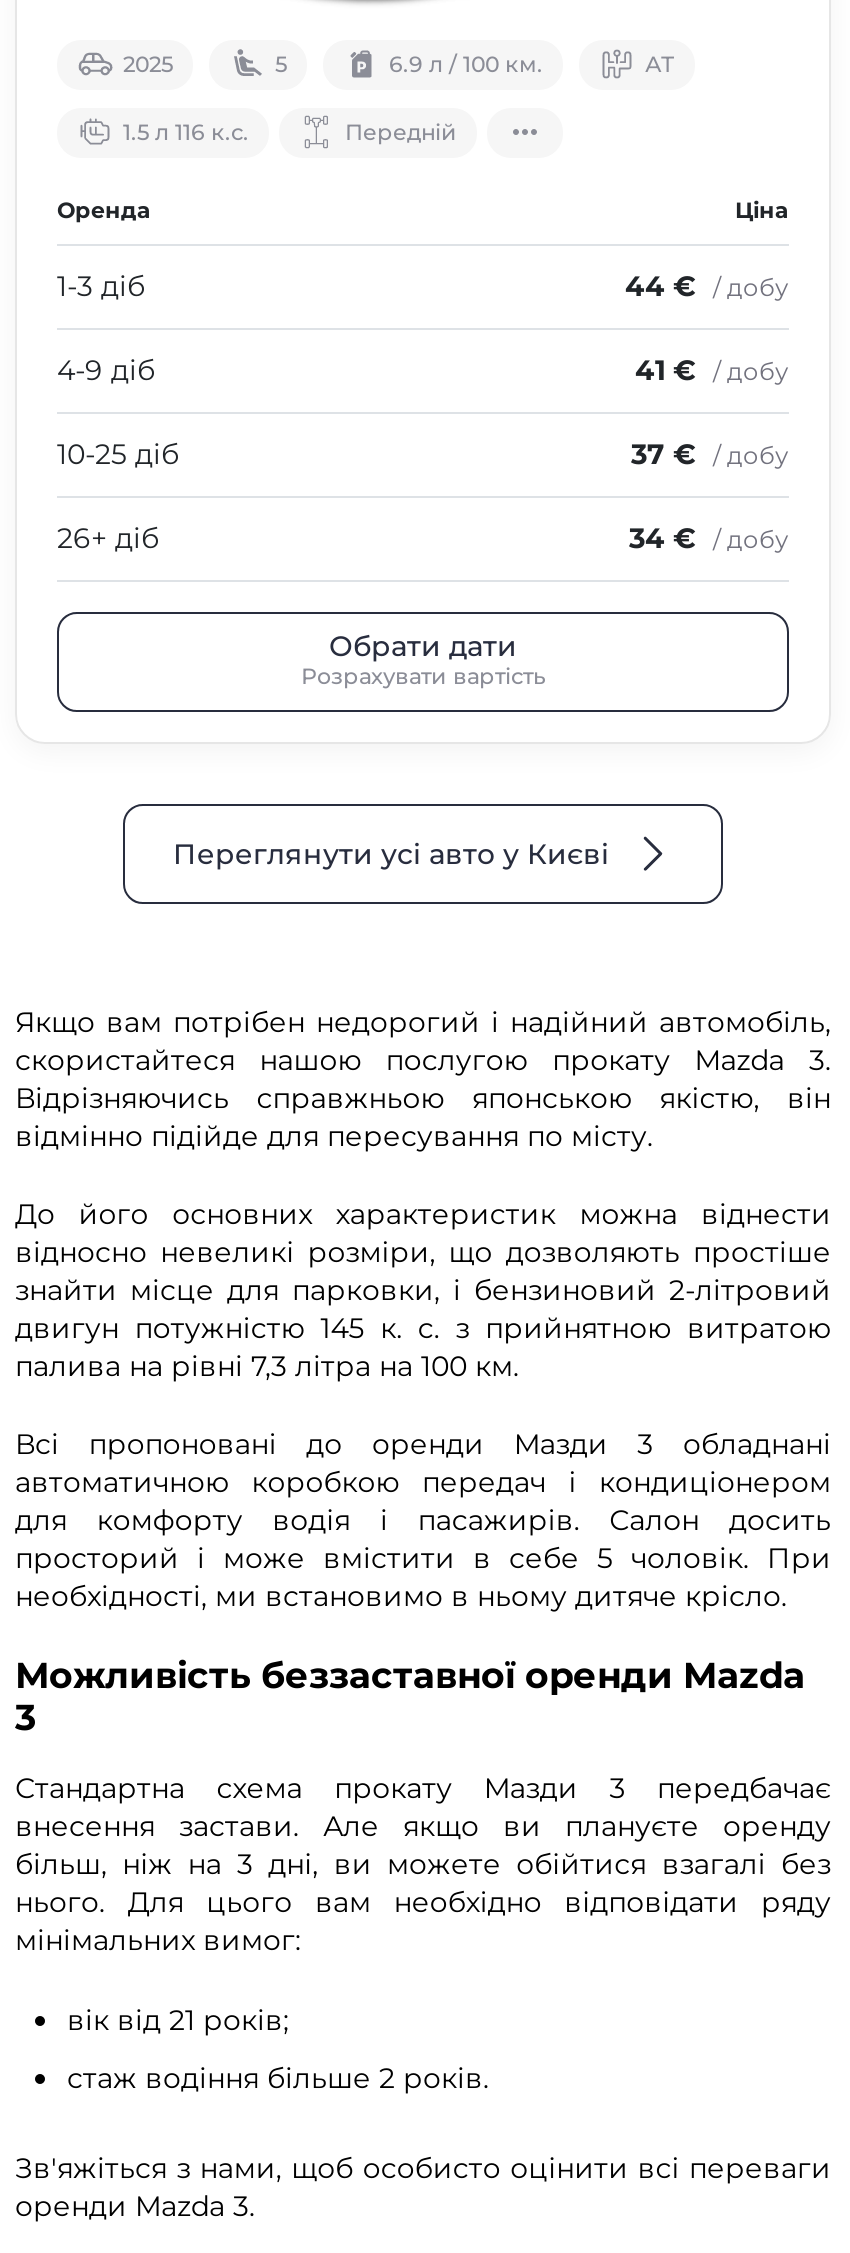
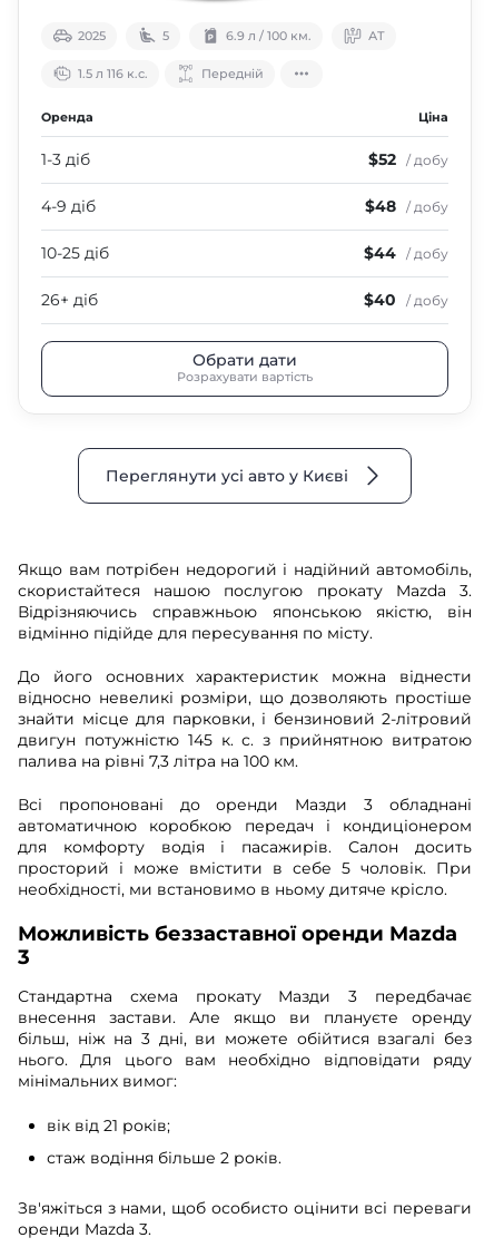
- 44 € / добу
+ $52 / добу

- 41 € / добу
+ $48 / добу

- 37 € / добу
+ $44 / добу

- 34 € / добу
+ $40 / добу
